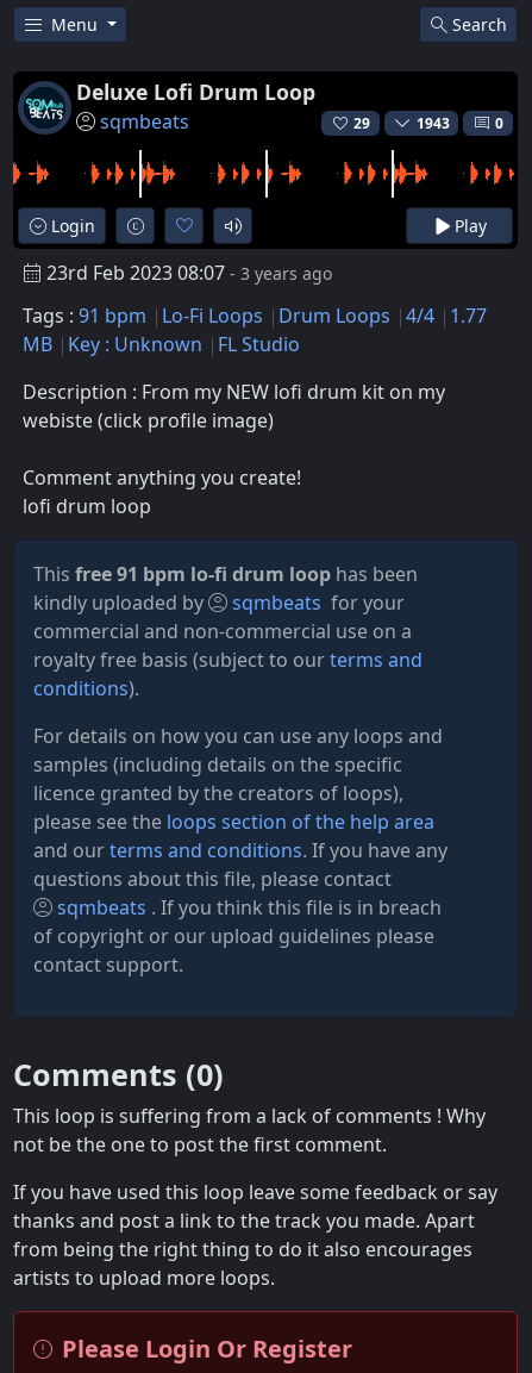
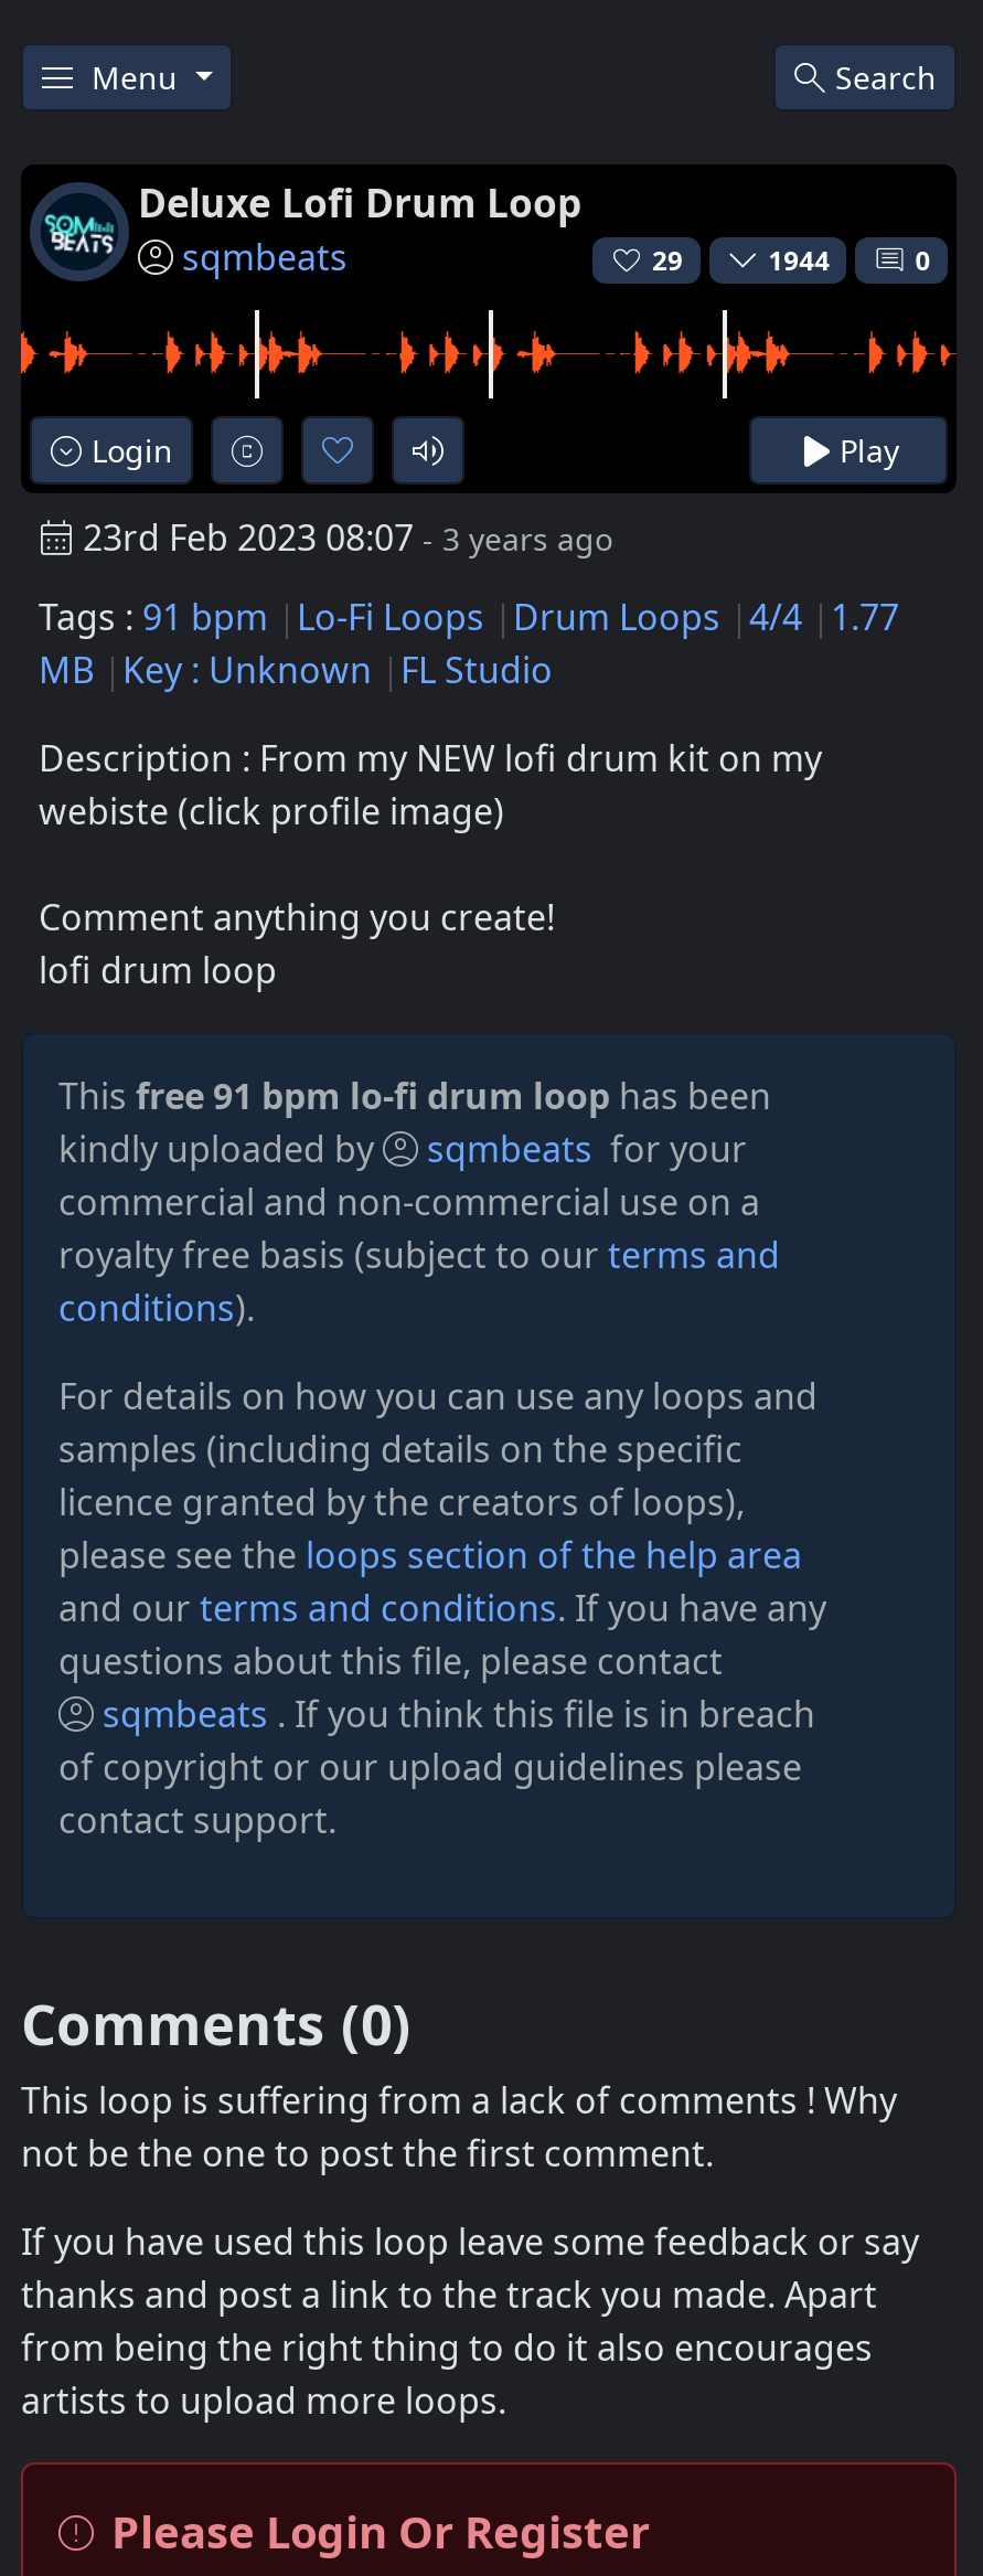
- 1943
+ 1944
